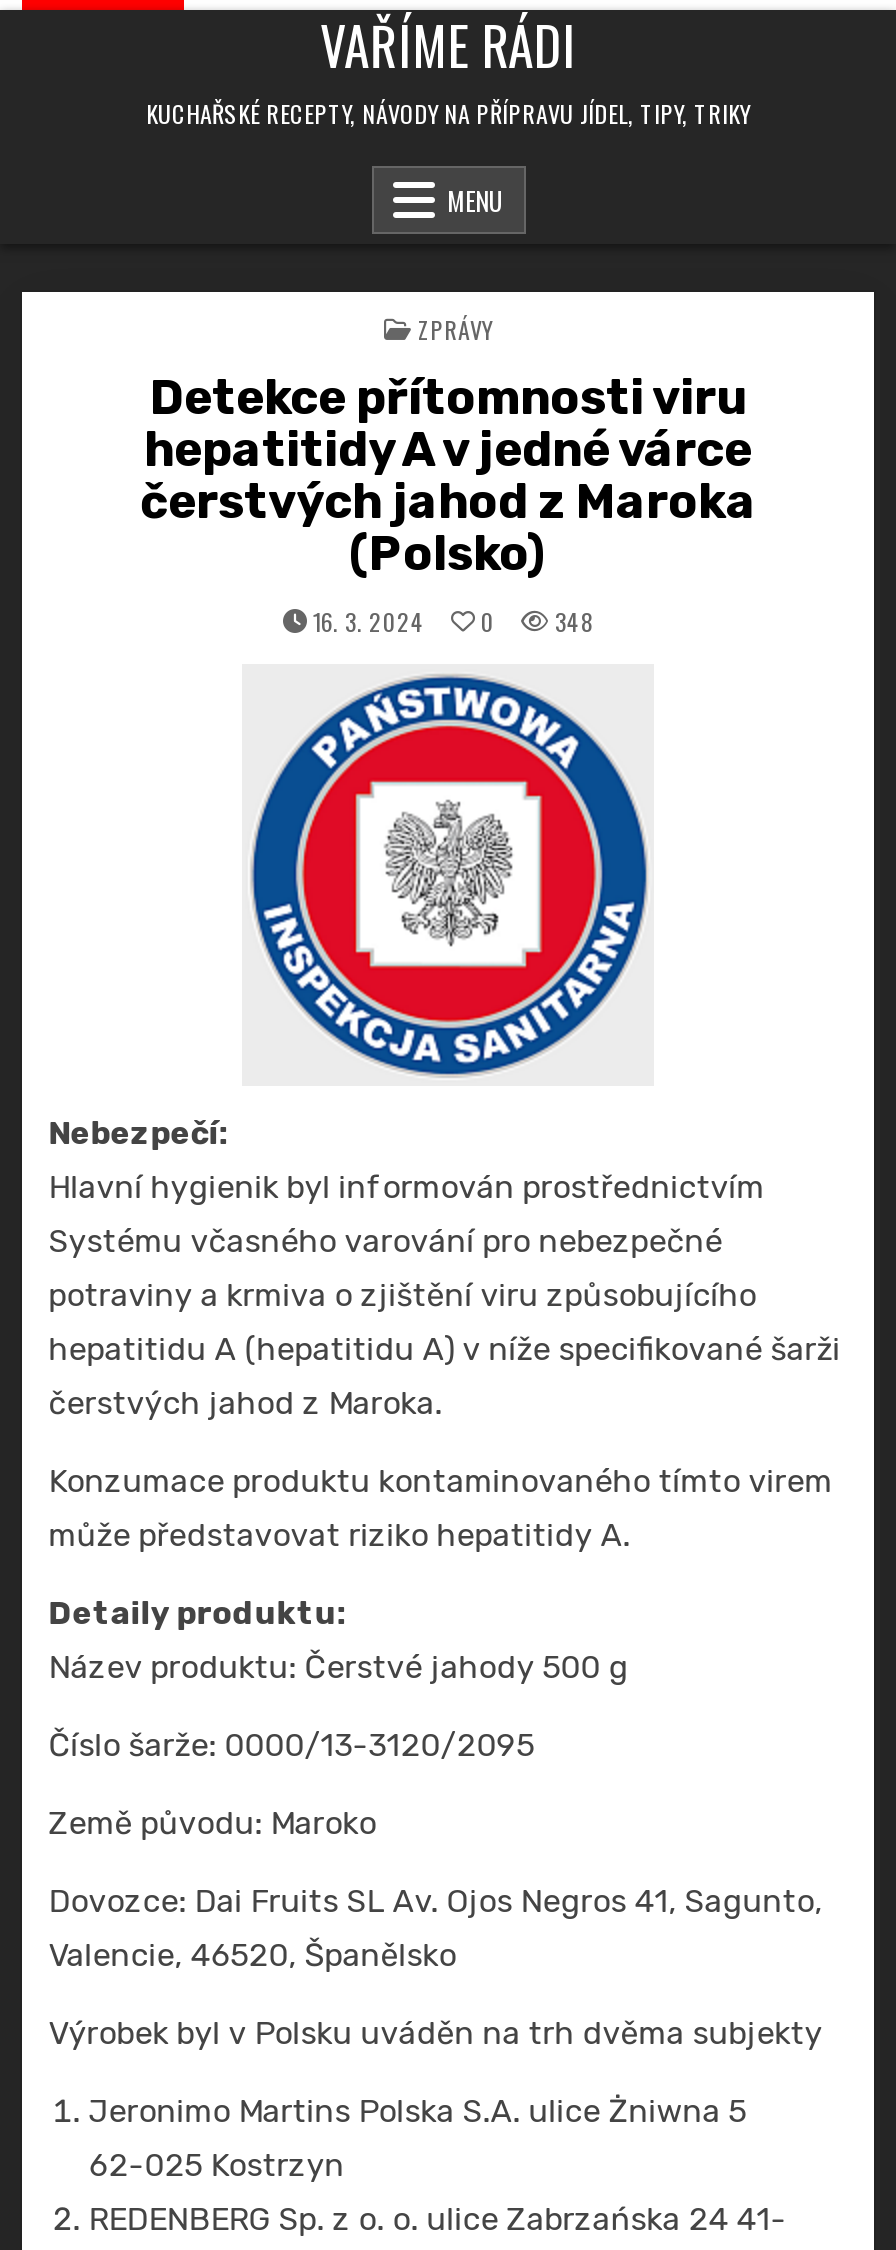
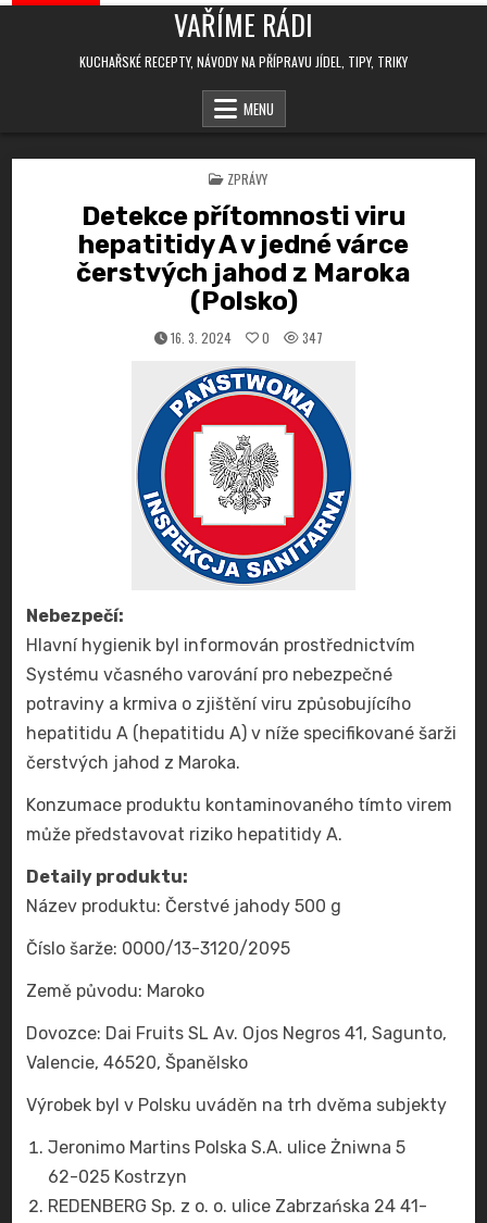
- 16. 3. 2024 0 348
+ 16. 3. 2024 0 347
